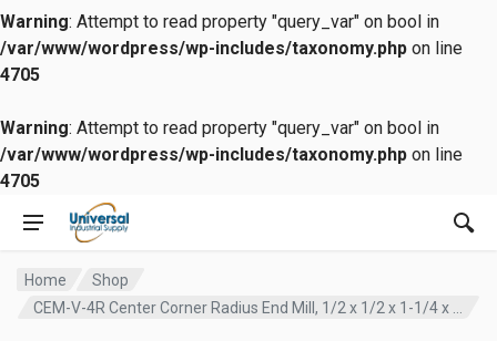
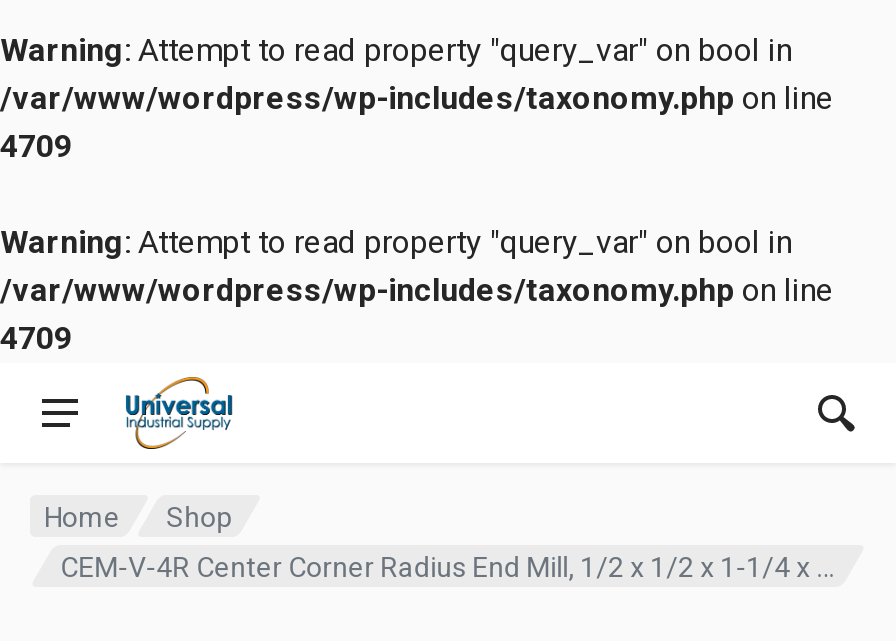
- 4705
+ 4709

- 4705
+ 4709
